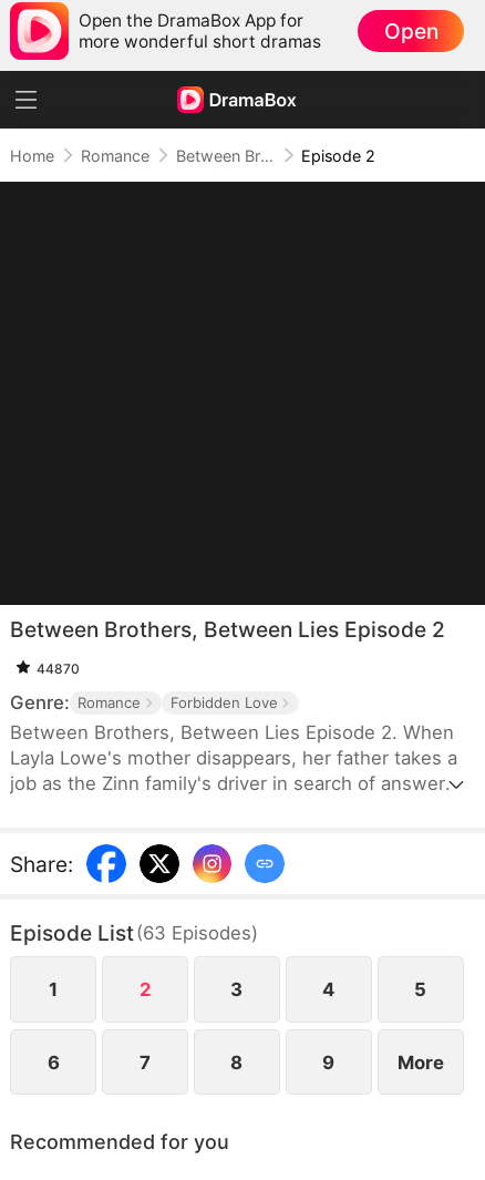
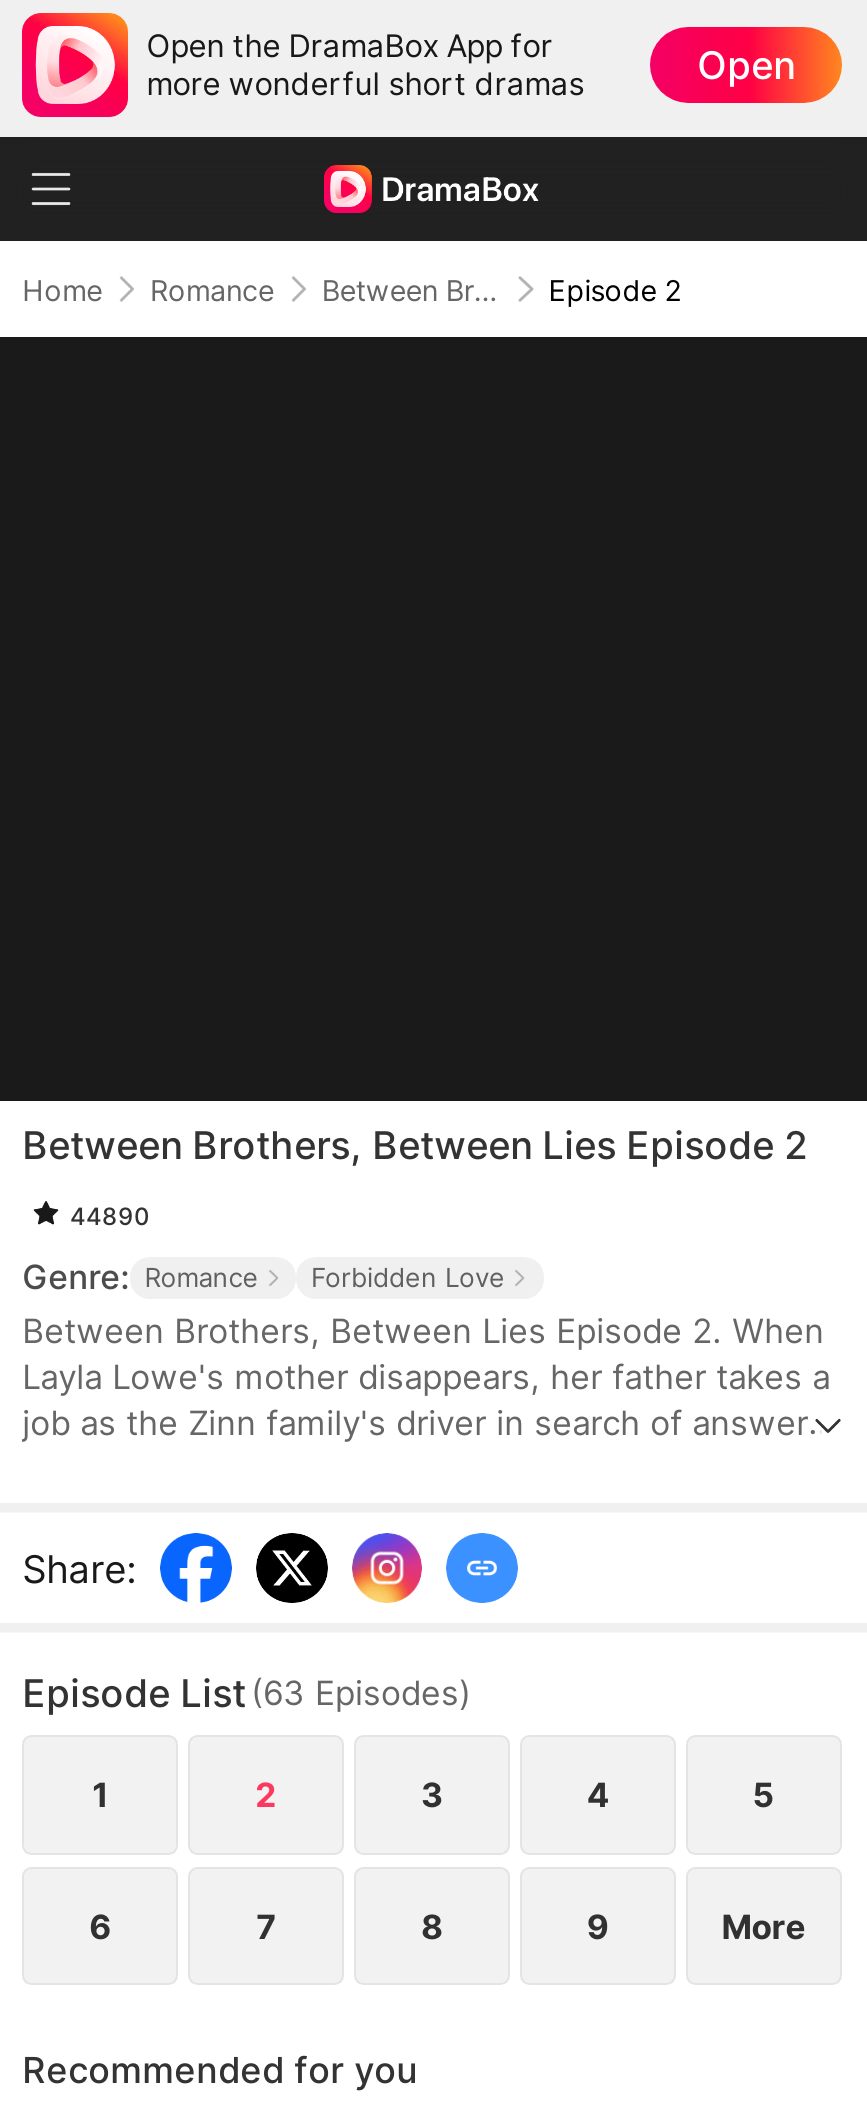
- 44870
+ 44890
